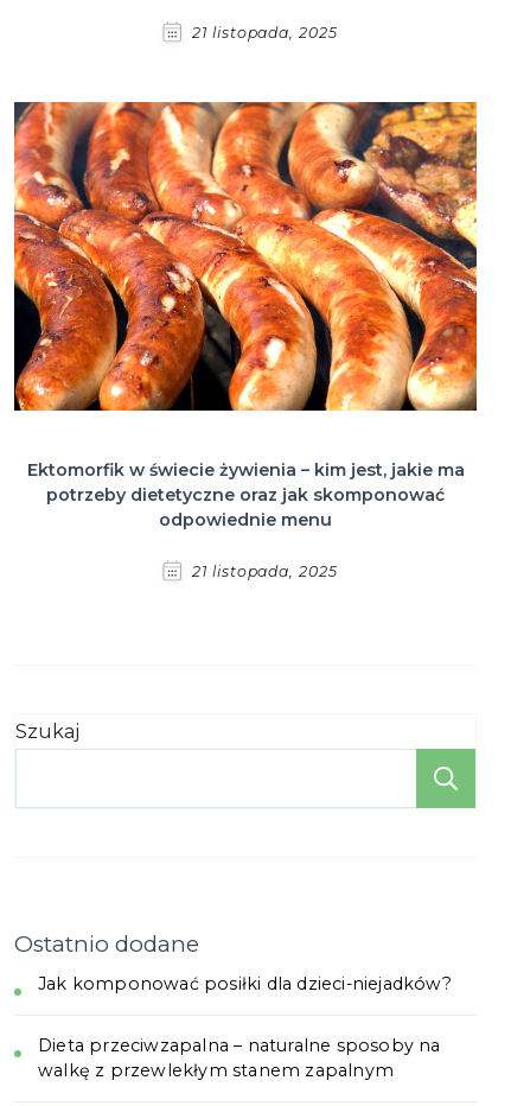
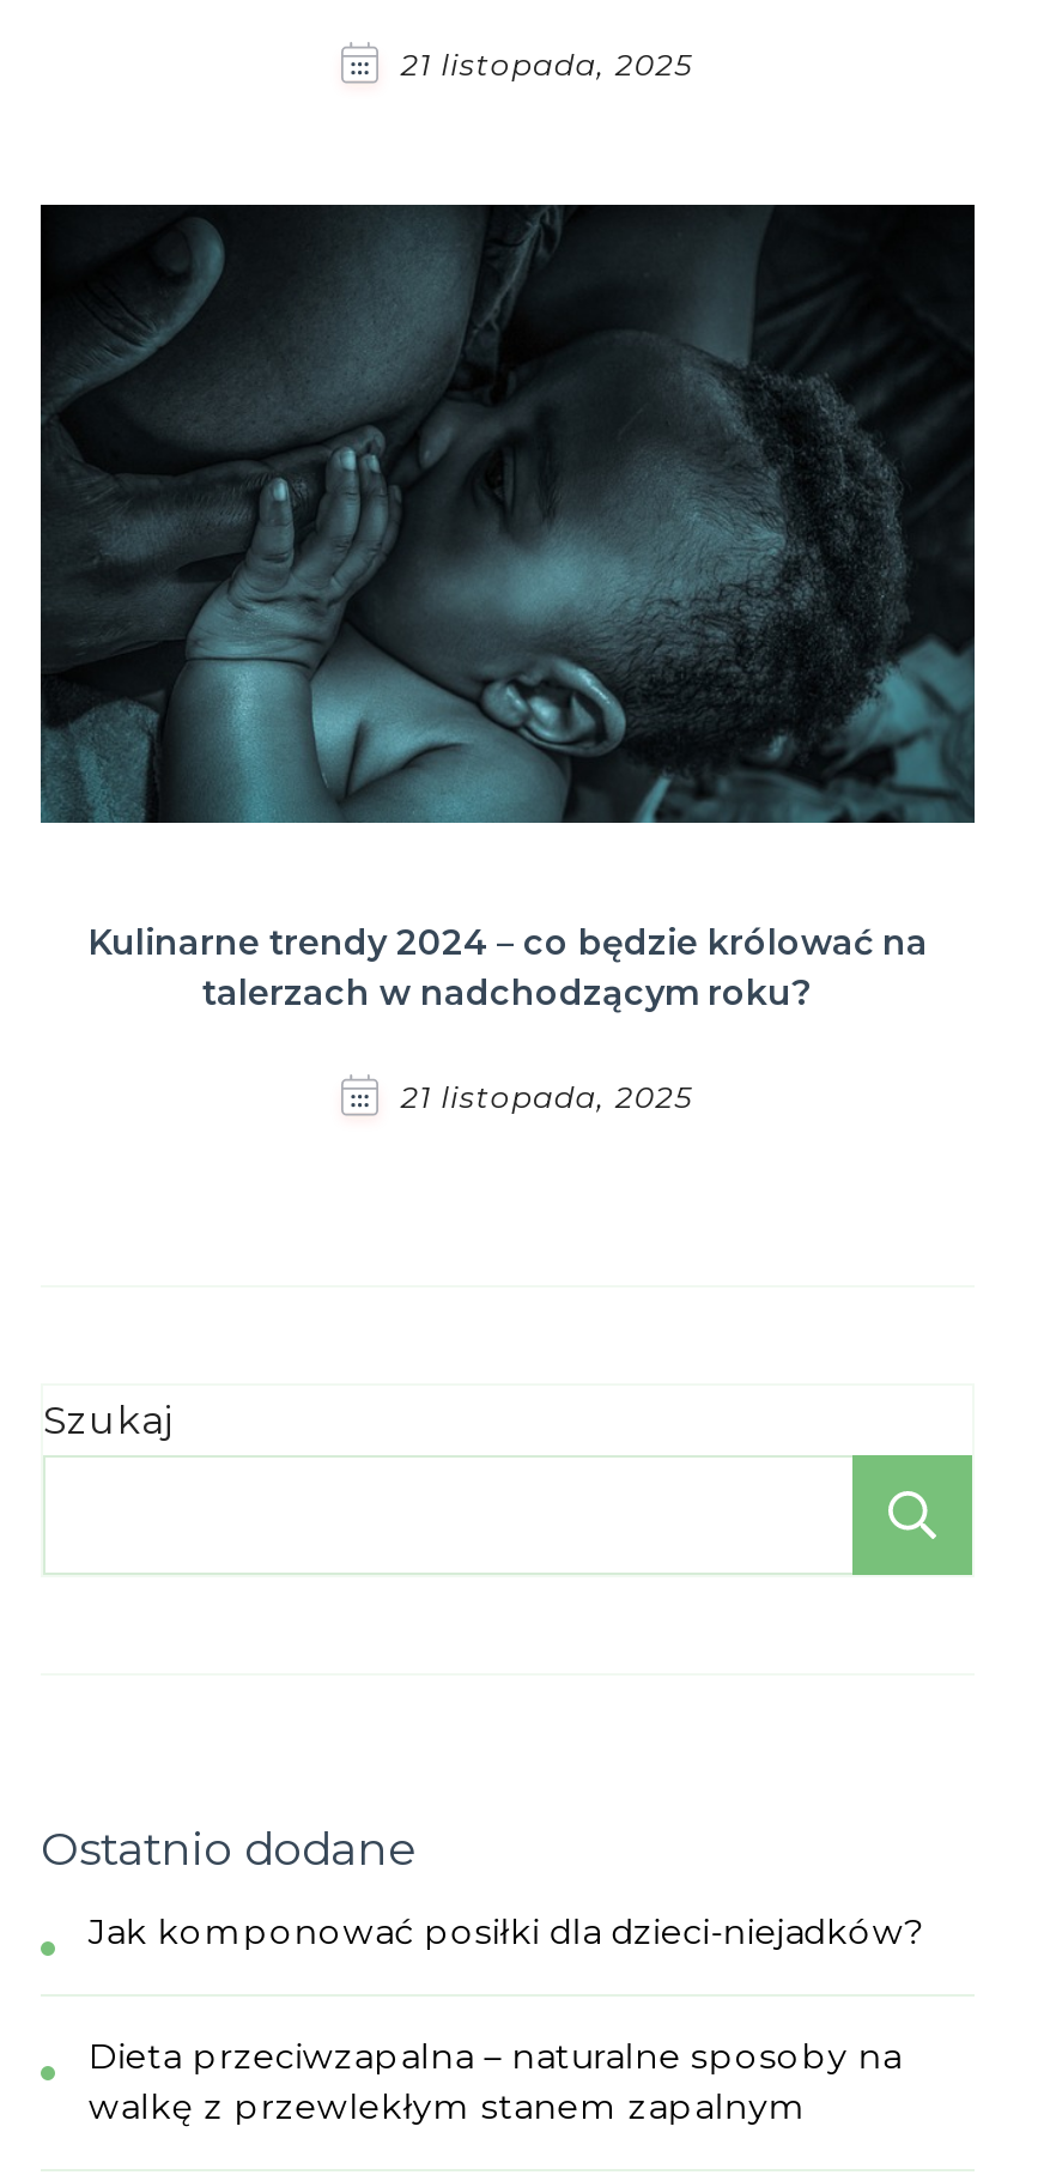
- [image]
- Ektomorfik w świecie żywienia – kim jest, jakie ma
- potrzeby dietetyczne oraz jak skomponować
- odpowiednie menu
+ [image]
+ Kulinarne trendy 2024 – co będzie królować na
+ talerzach w nadchodzącym roku?
